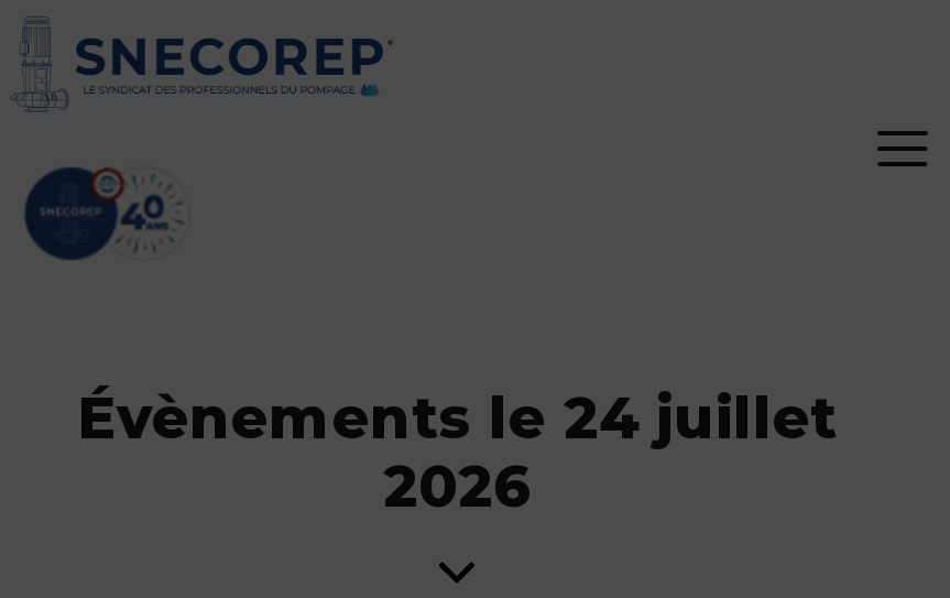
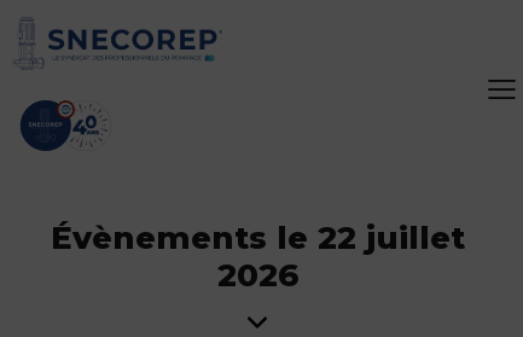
- Évènements le 24 juillet
+ Évènements le 22 juillet
